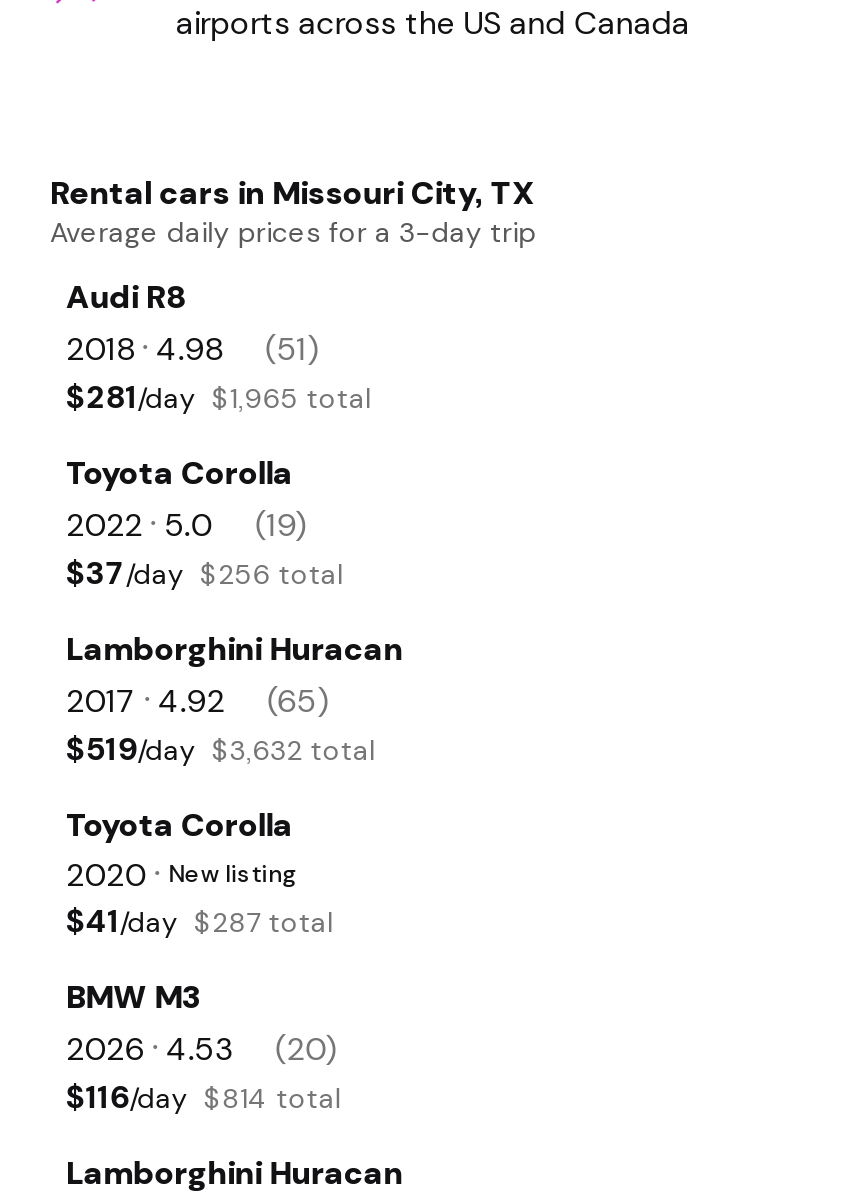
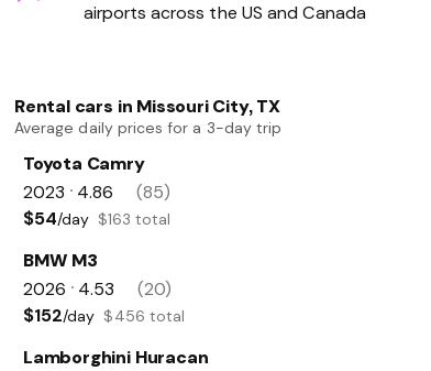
- Audi R8
- 2018 • 4.98
- (51)
- $281/day $1,965 total
- Toyota Corolla
- 2022 • 5.0
- (19)
- $37/day $256 total
- Lamborghini Huracan
- 2017 • 4.92
- (65)
- $519/day $3,632 total
- Toyota Corolla
- 2020 • New listing
- $41/day $287 total
+ Toyota Camry
+ 2023 • 4.86
+ (85)
+ $54/day $163 total

- $116/day $814 total
+ $152/day $456 total
